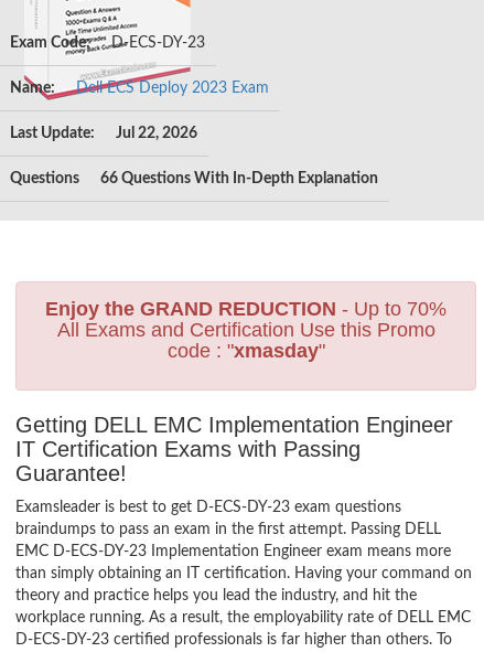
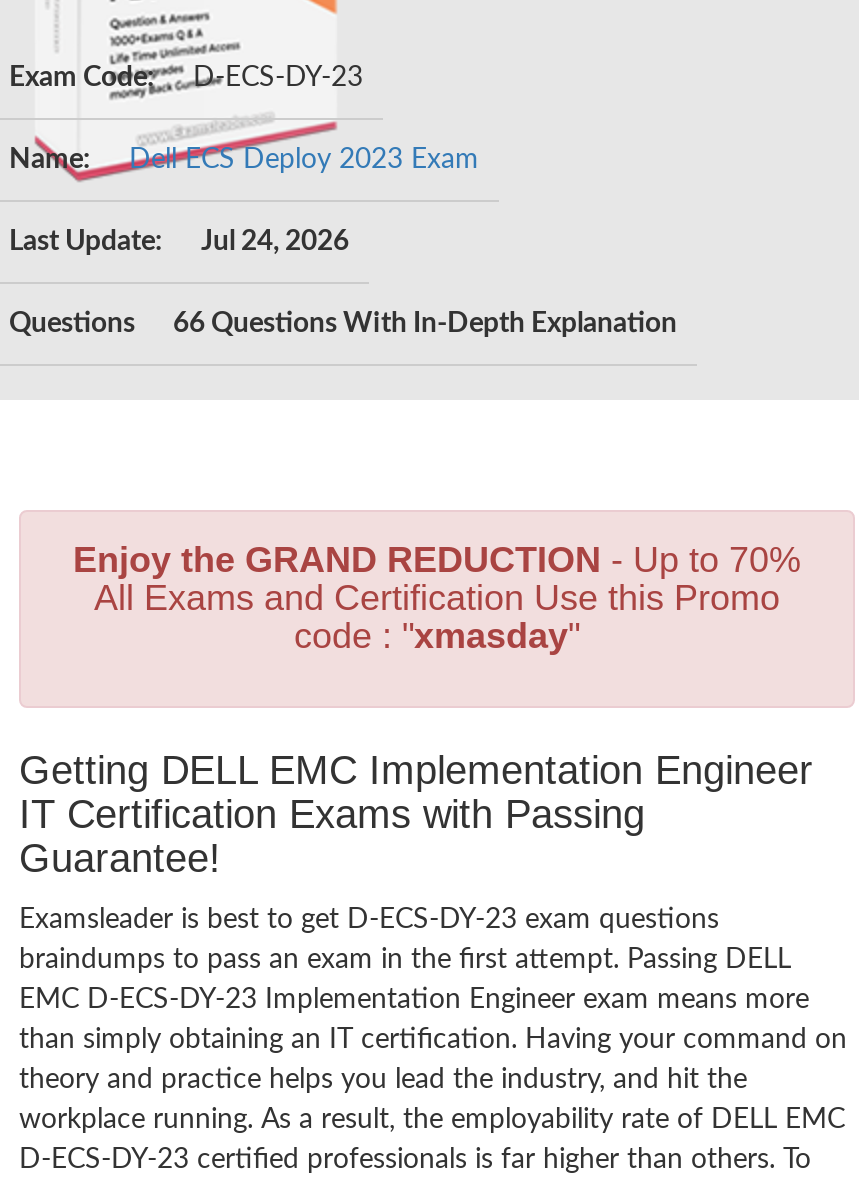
- Last Update: Jul 22, 2026
+ Last Update: Jul 24, 2026
